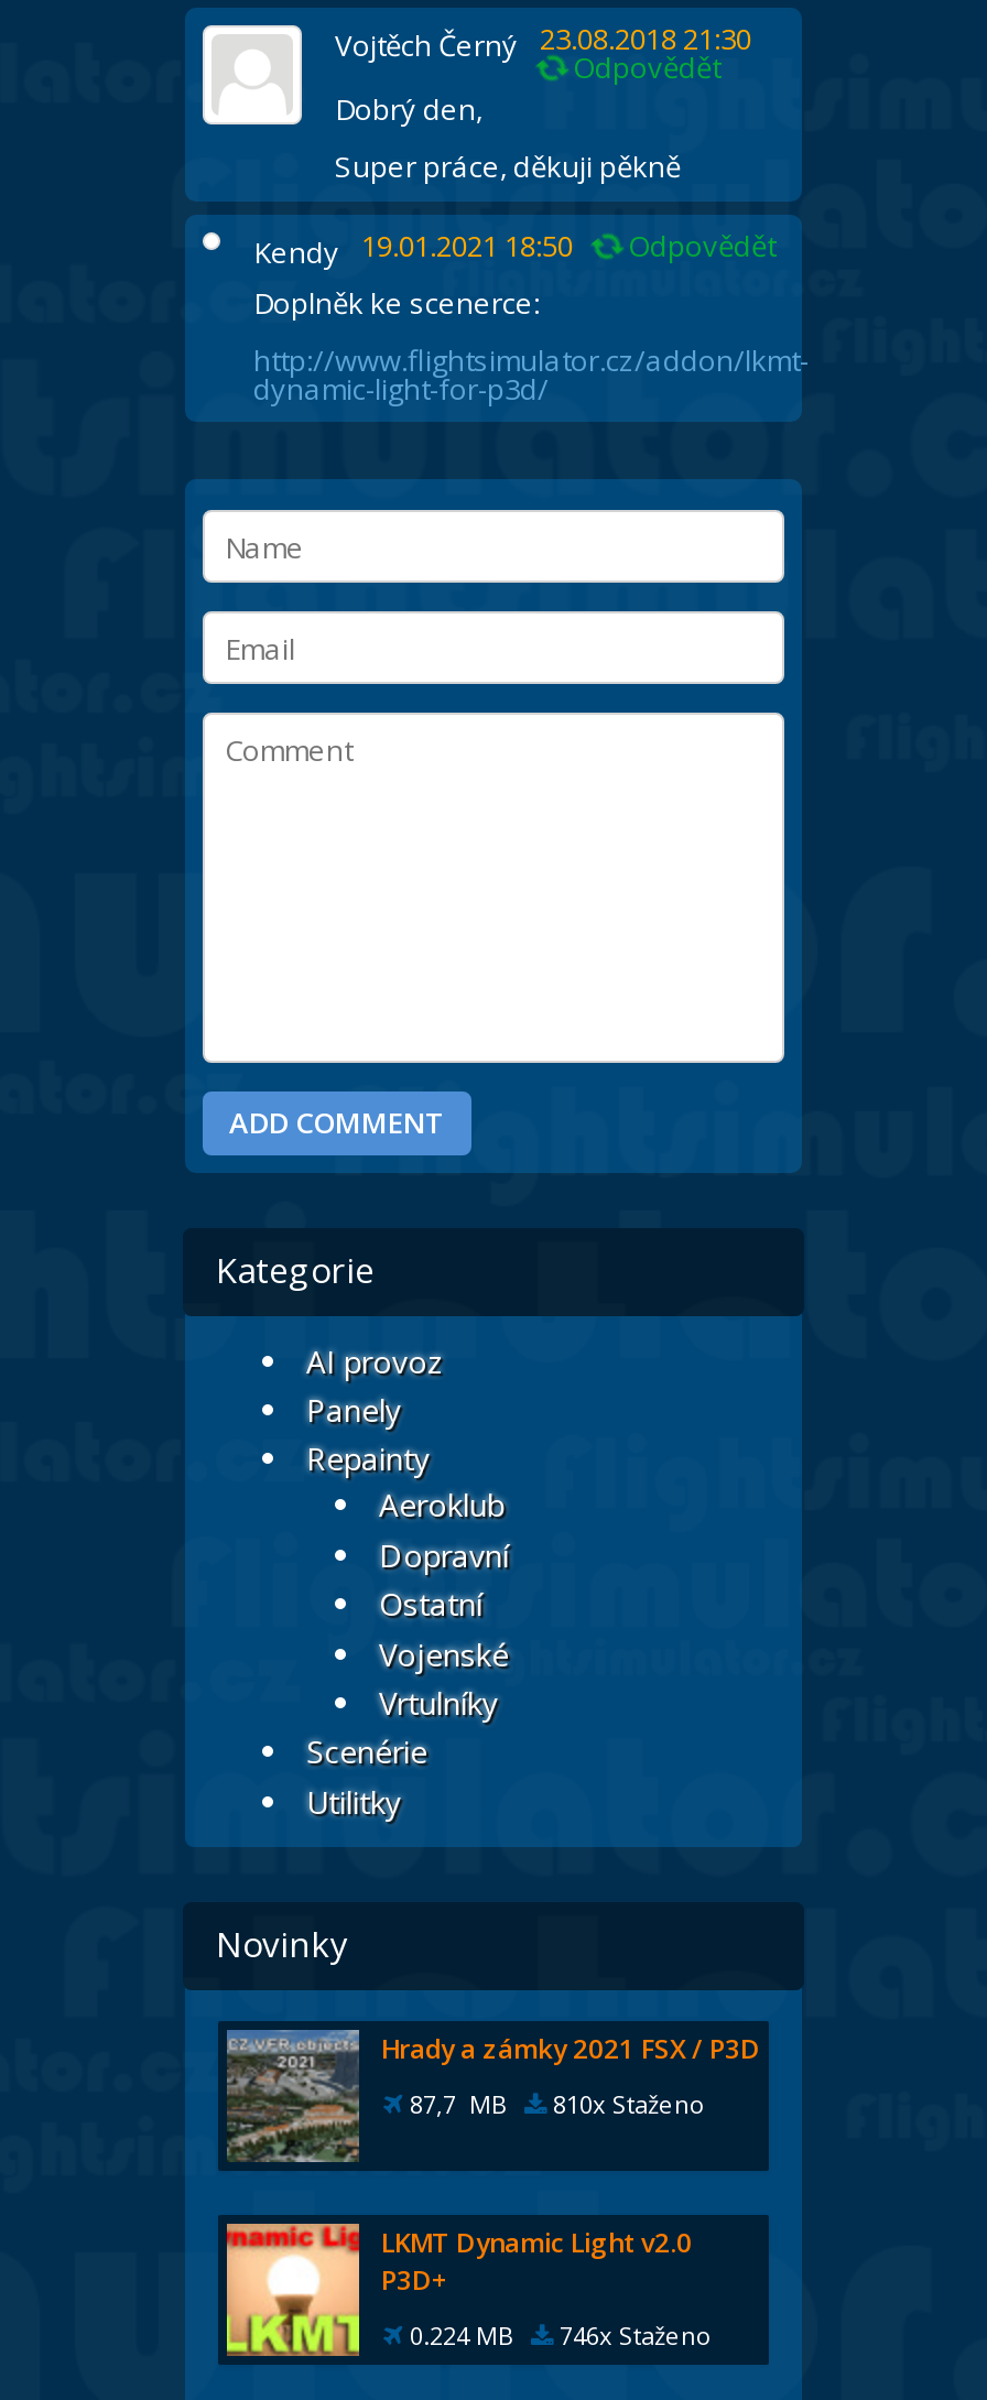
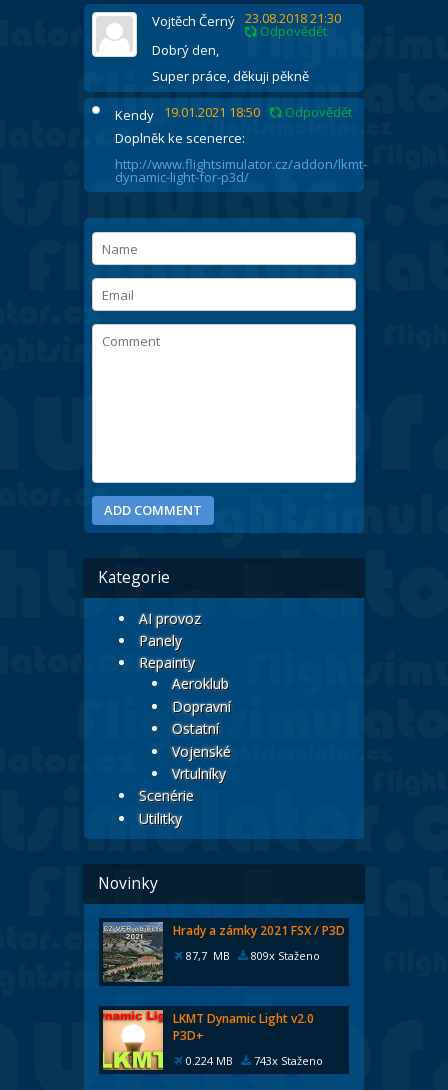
- 87,7 MB 810x Staženo
+ 87,7 MB 809x Staženo

- 0.224 MB 746x Staženo
+ 0.224 MB 743x Staženo
